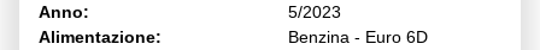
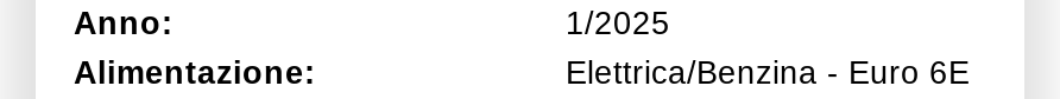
- 5/2023
+ 1/2025

- Benzina - Euro 6D
+ Elettrica/Benzina - Euro 6E
